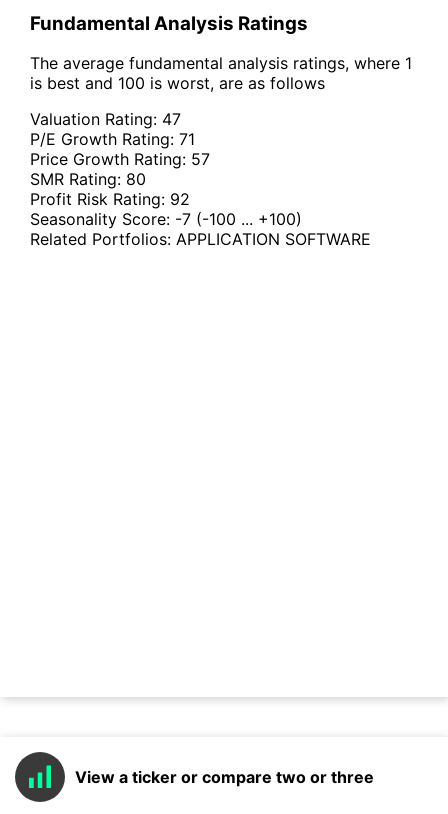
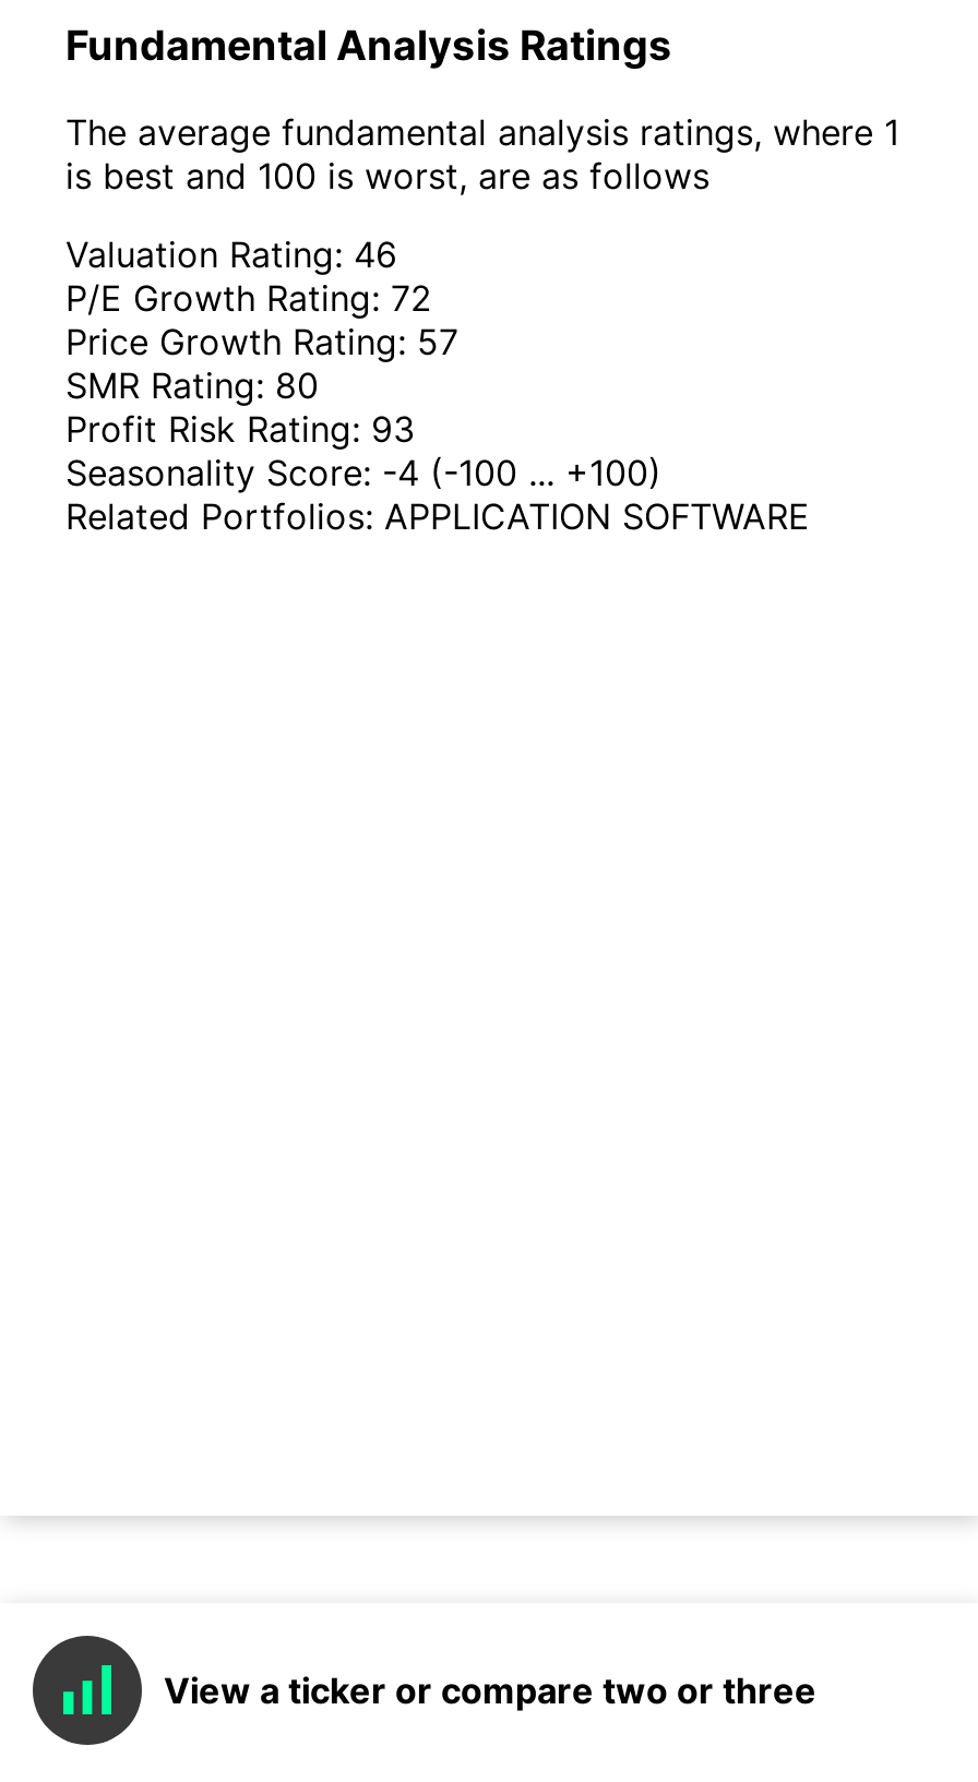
- Valuation Rating: 47
+ Valuation Rating: 46

- P/E Growth Rating: 71
+ P/E Growth Rating: 72

- Profit Risk Rating: 92
+ Profit Risk Rating: 93

- Seasonality Score: -7 (-100 ... +100)
+ Seasonality Score: -4 (-100 ... +100)
